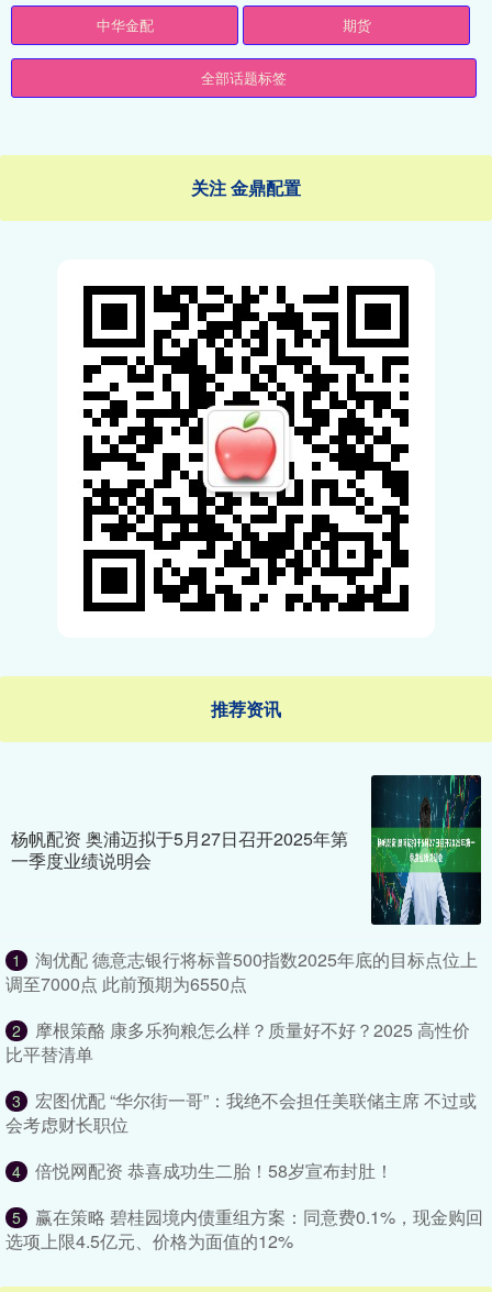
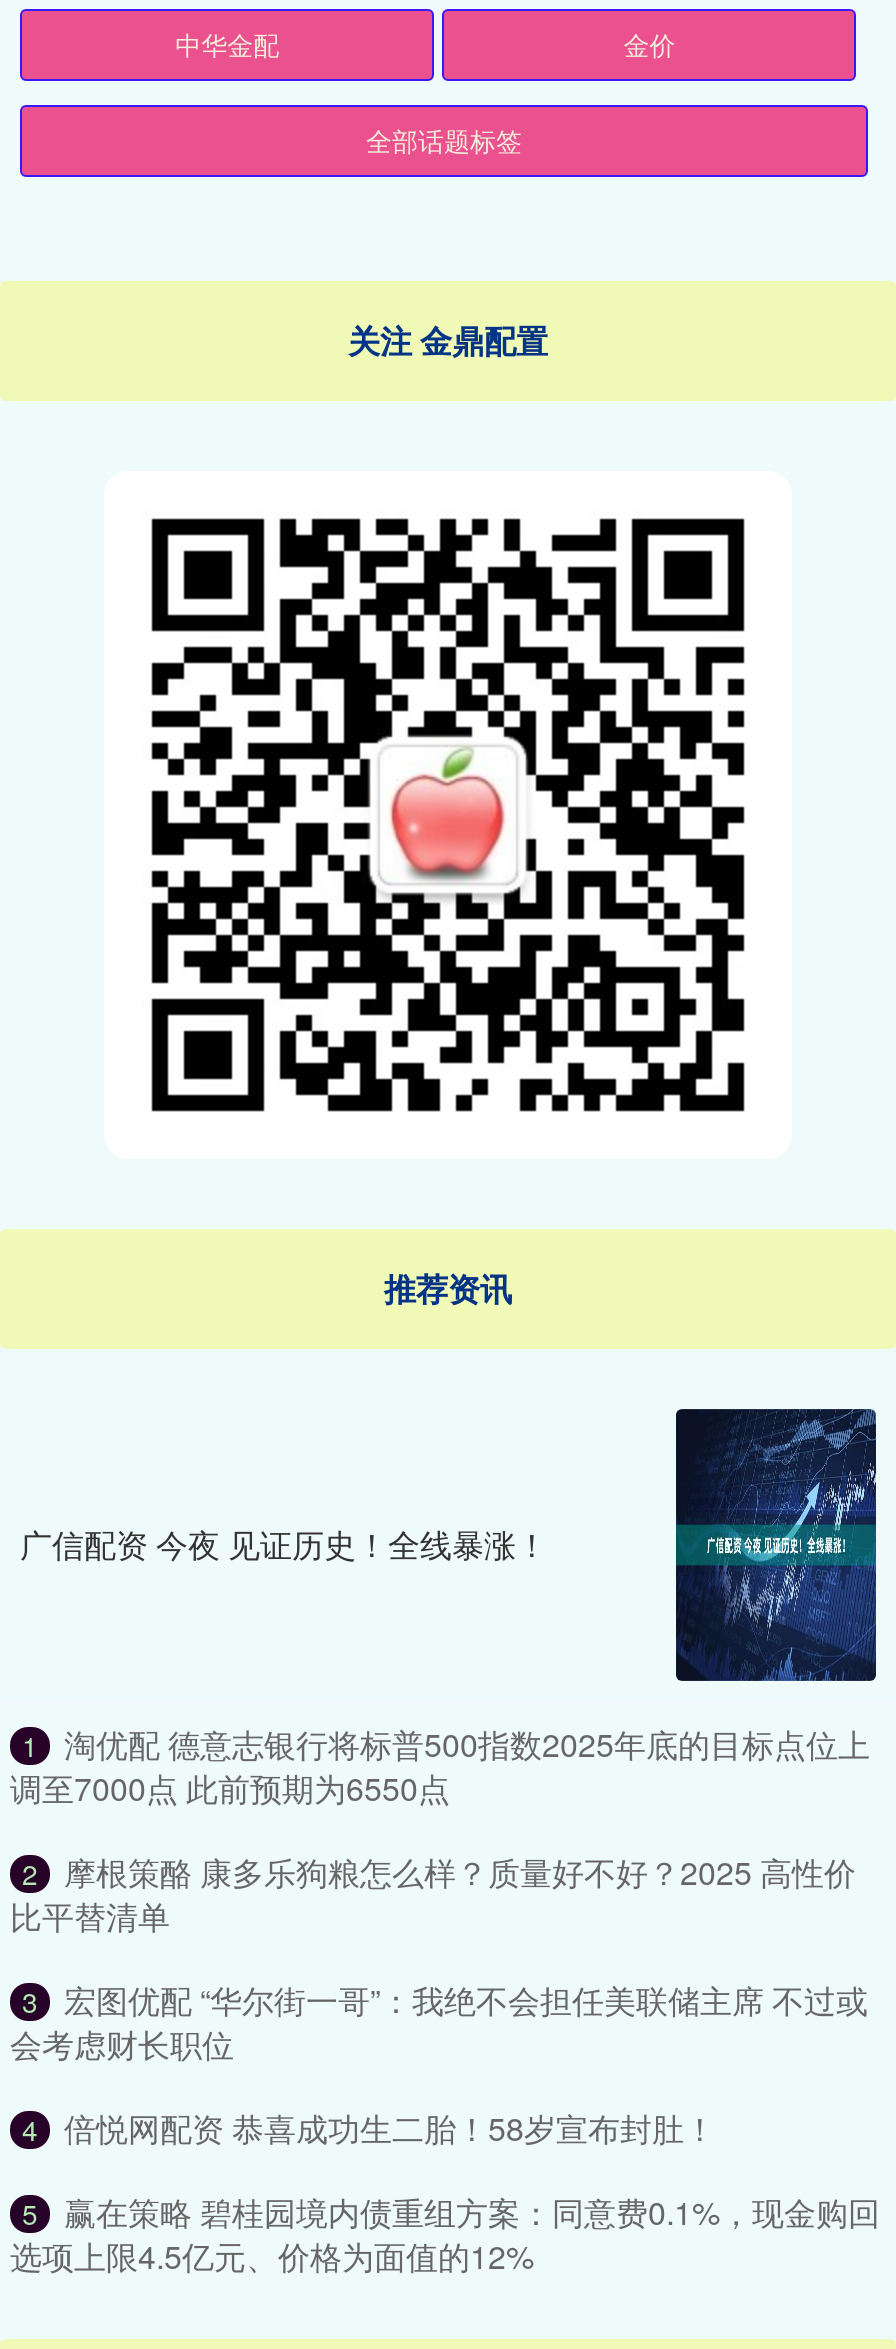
- 期货
+ 金价

- [image]
+ [image]

- 杨帆配资 奥浦迈拟于5月27日召开2025年第
- 一季度业绩说明会
+ 广信配资 今夜 见证历史！全线暴涨！
